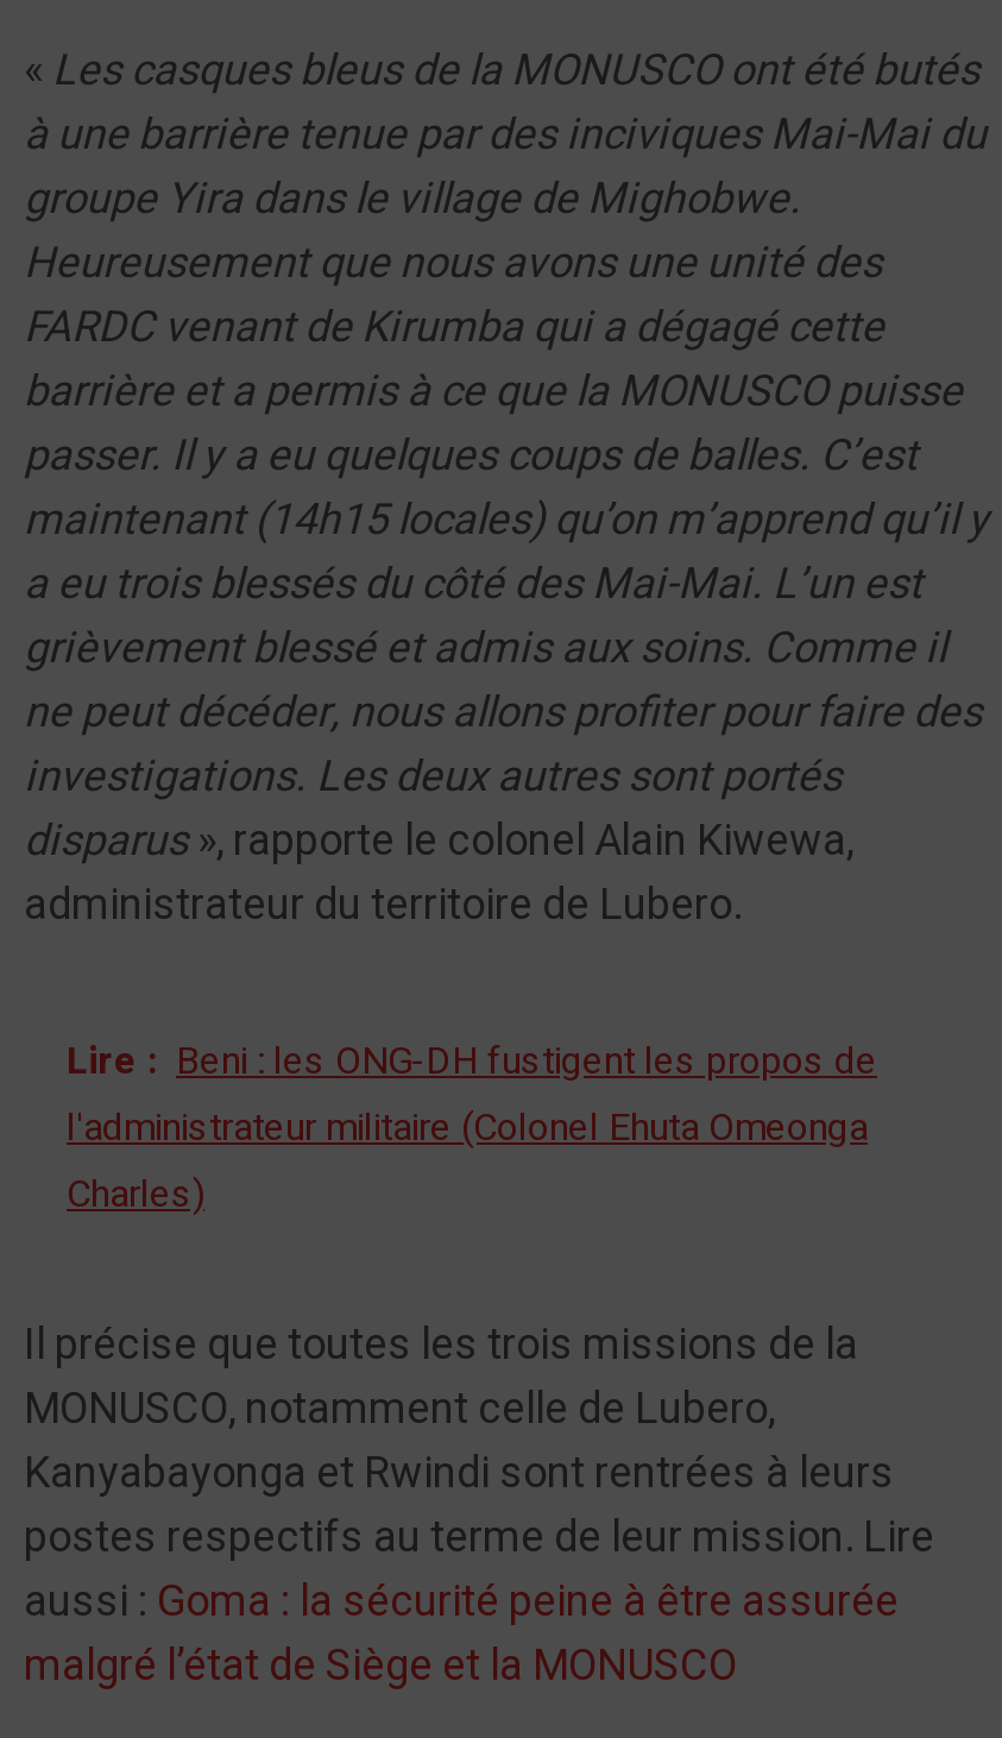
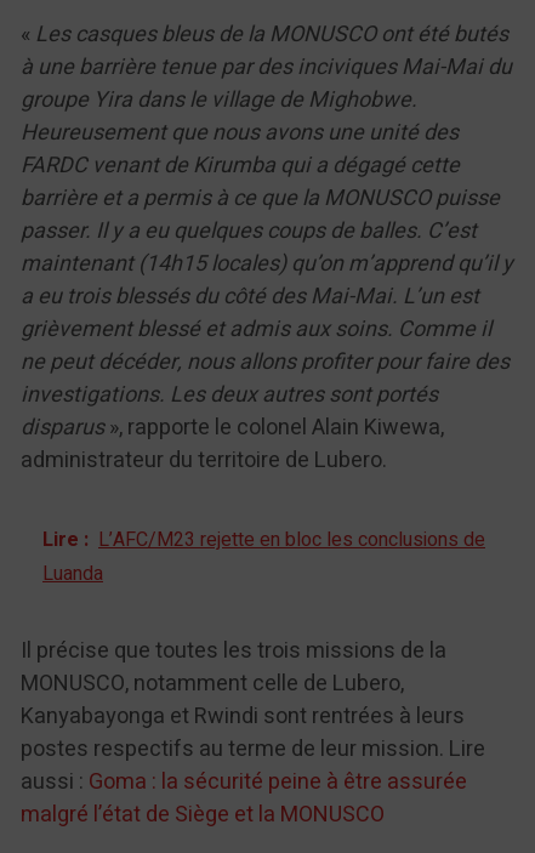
- Lire : Beni : les ONG-DH fustigent les propos de
- l'administrateur militaire (Colonel Ehuta Omeonga
- Charles)
+ Lire : L’AFC/M23 rejette en bloc les conclusions de
+ Luanda
